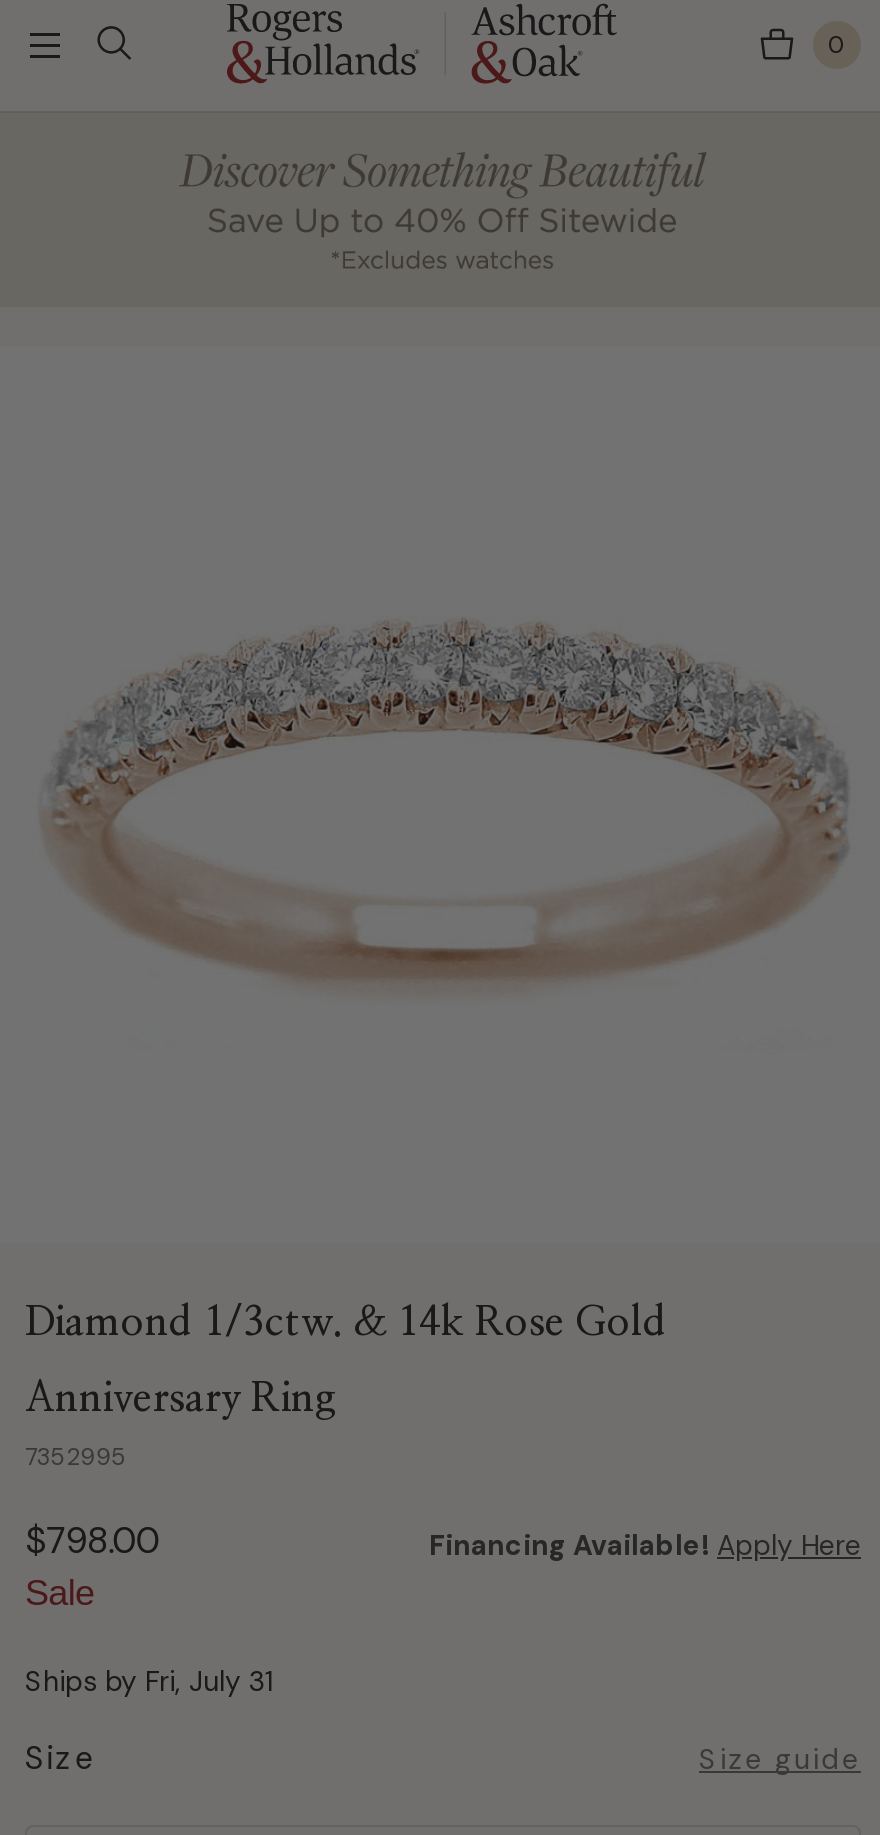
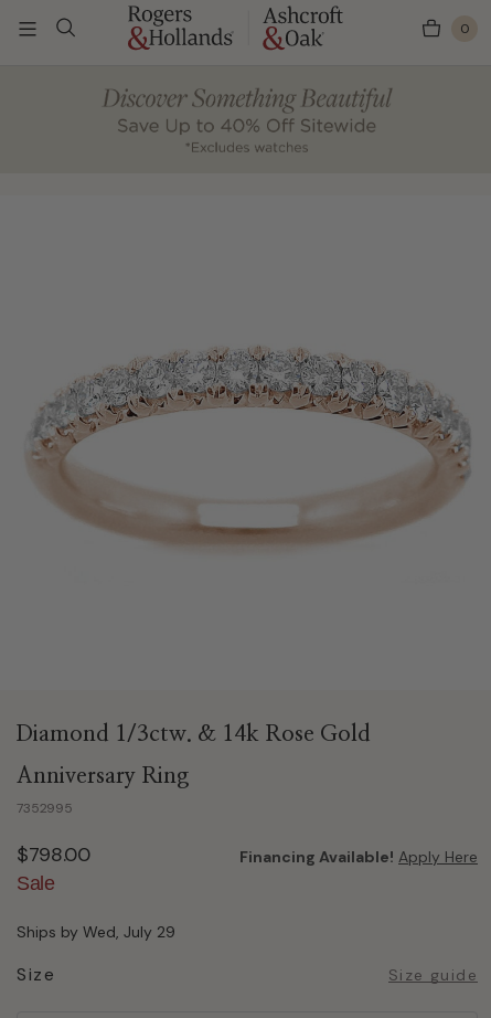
- Ships by Fri, July 31
+ Ships by Wed, July 29
